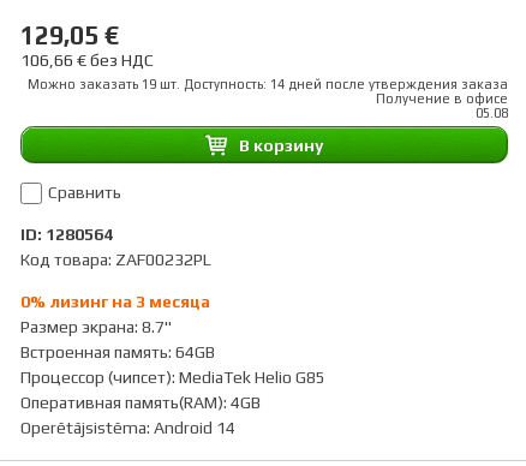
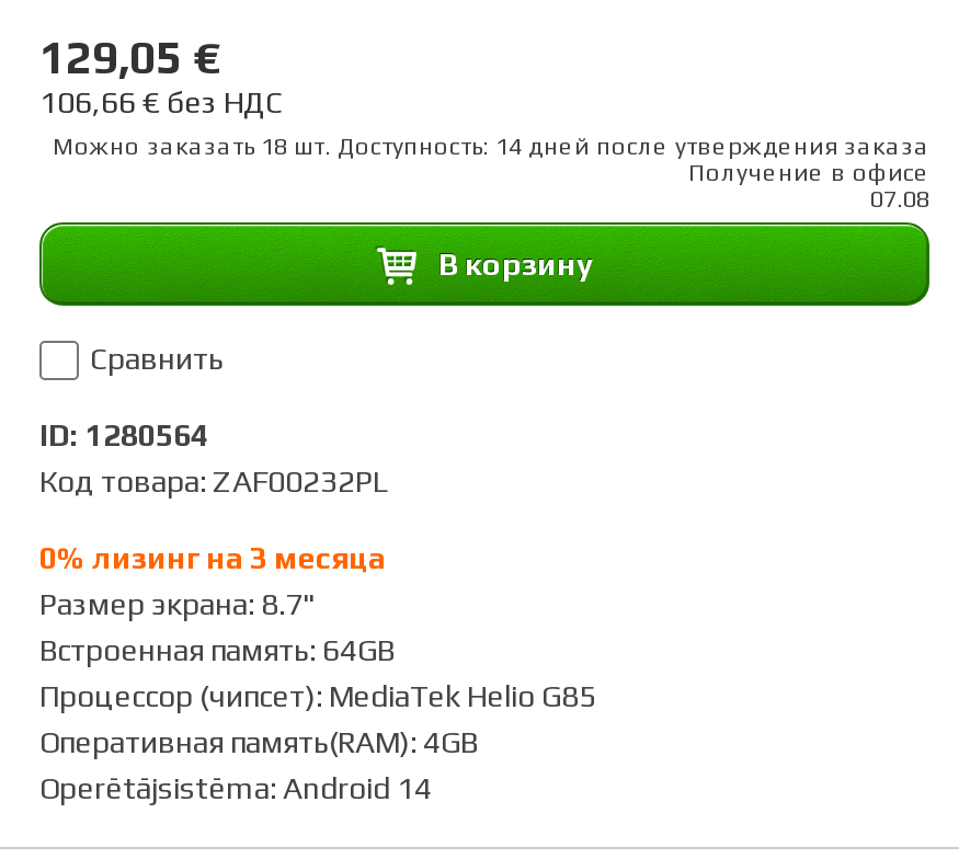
- Можно заказать 19 шт. Доступность: 14 дней после утверждения заказа
+ Можно заказать 18 шт. Доступность: 14 дней после утверждения заказа

- 05.08
+ 07.08
